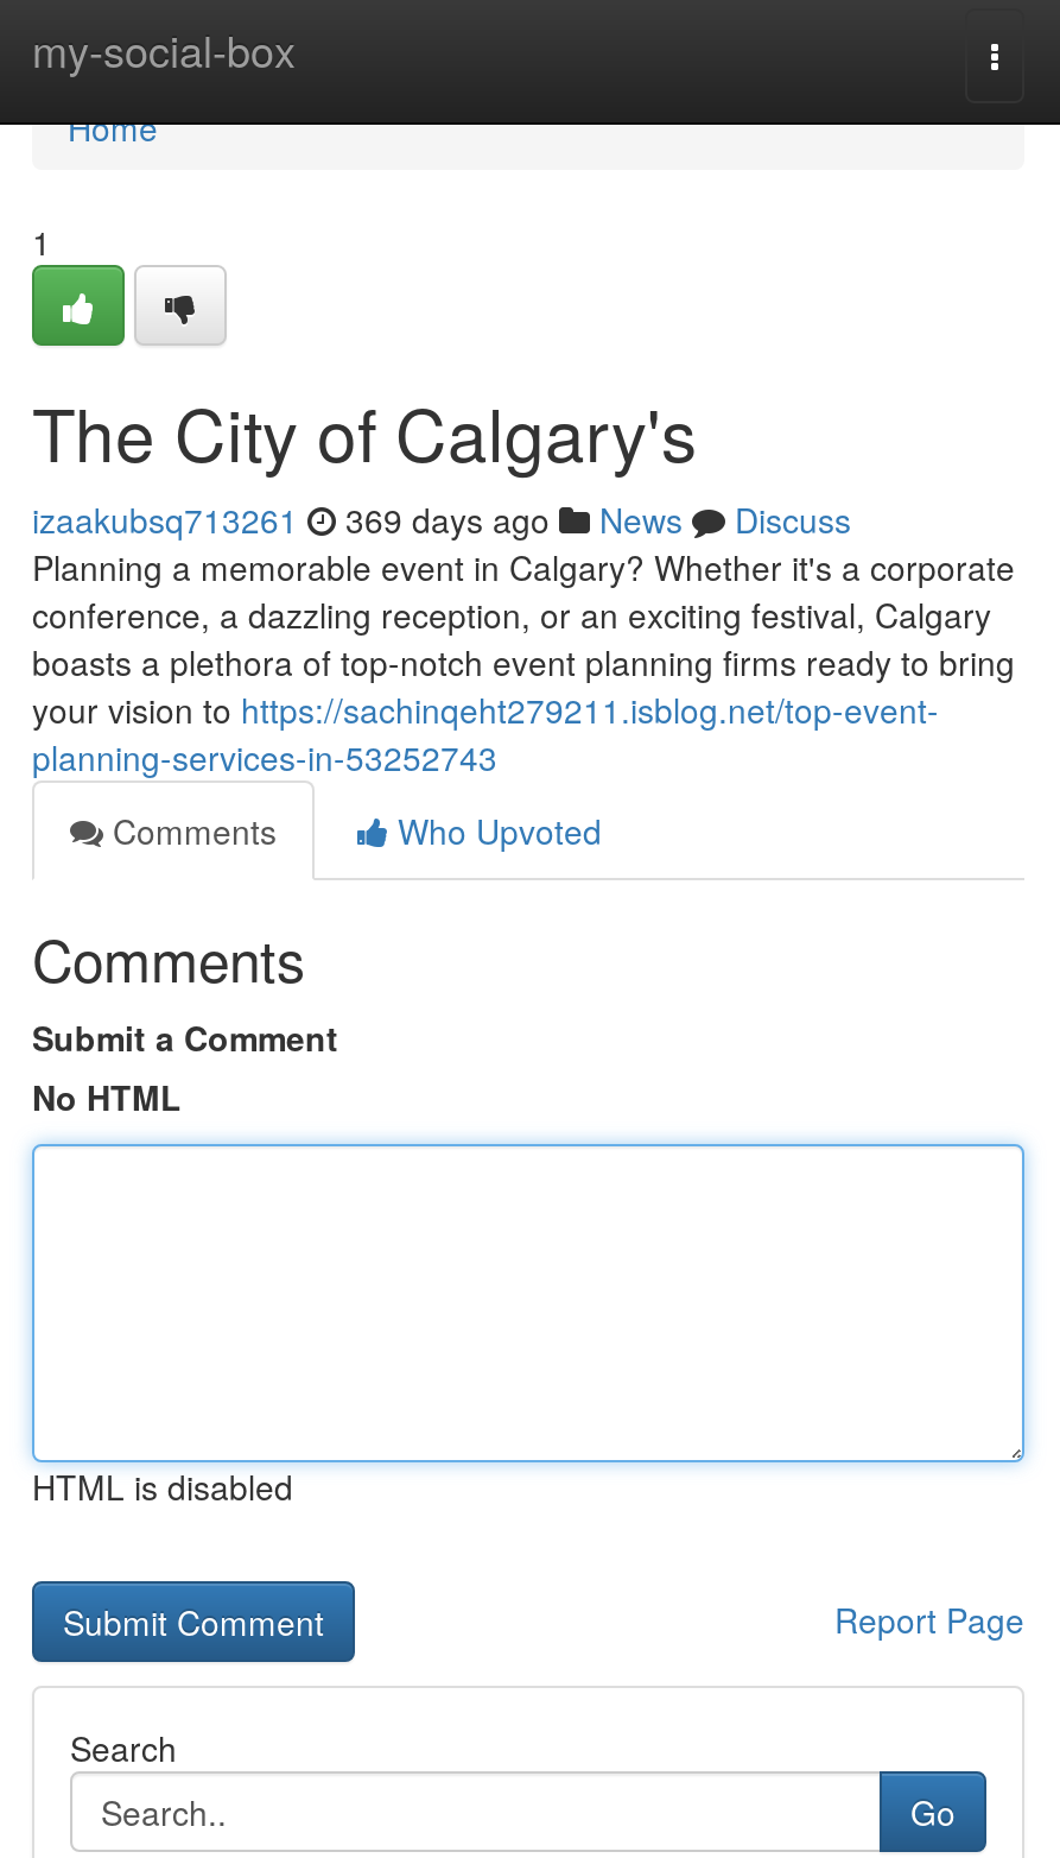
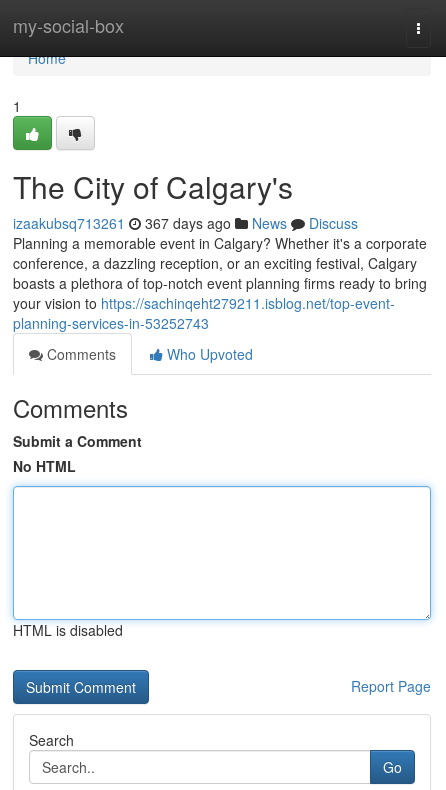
- izaakubsq713261 369 days ago News Discuss
+ izaakubsq713261 367 days ago News Discuss
